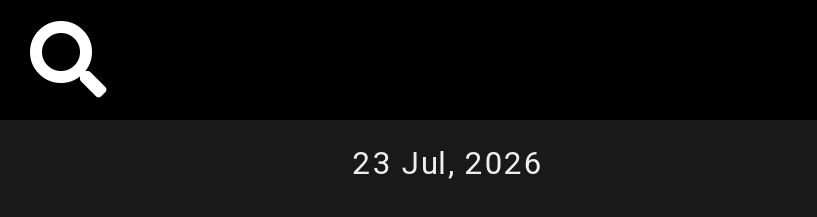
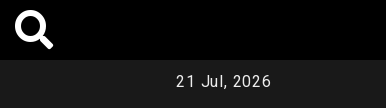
- 23 Jul, 2026
+ 21 Jul, 2026
